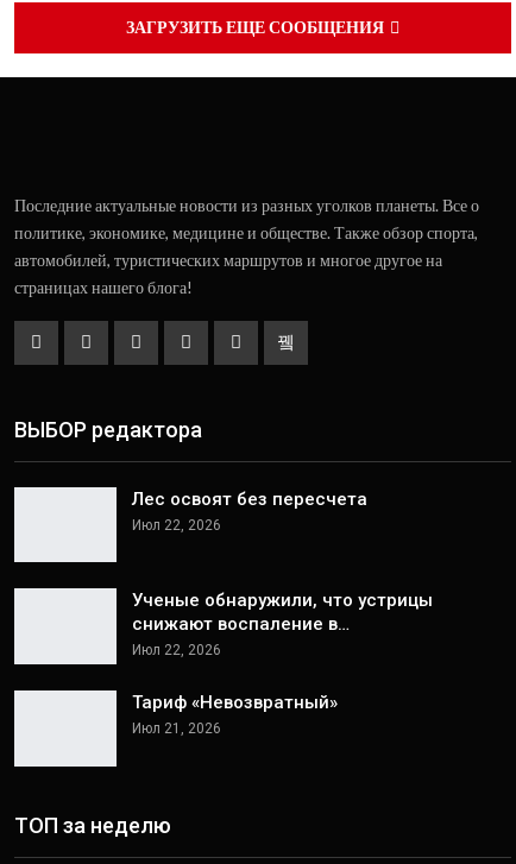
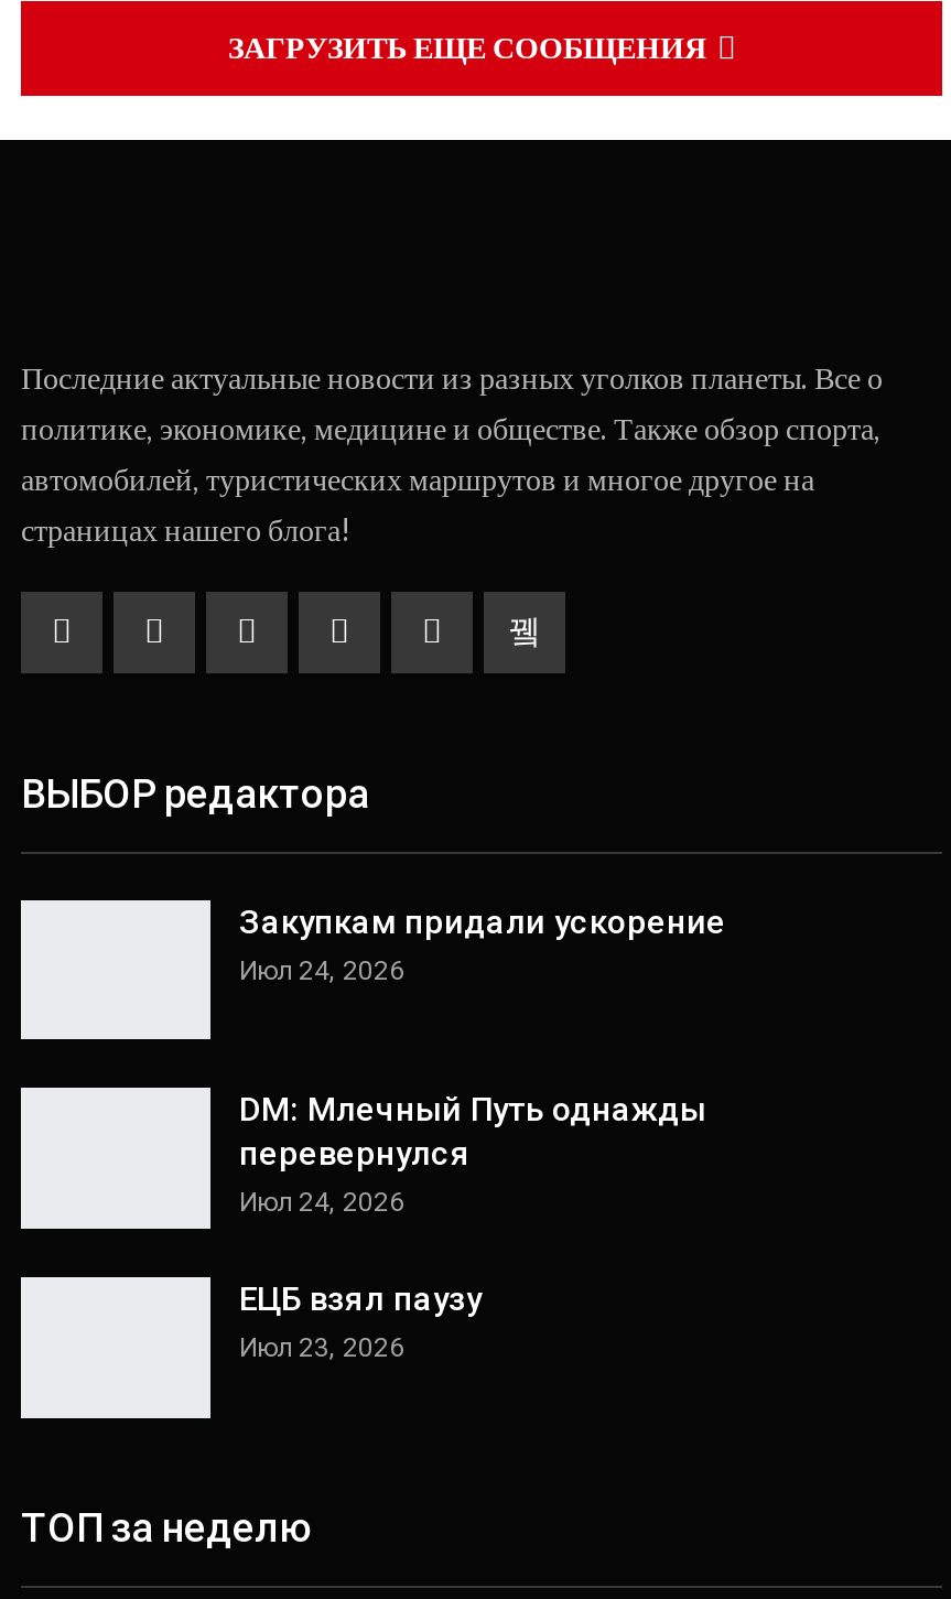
- Лес освоят без пересчета
- Июл 22, 2026
+ Закупкам придали ускорение
+ Июл 24, 2026

- Ученые обнаружили, что устрицы
- снижают воспаление в…
- Июл 22, 2026
+ DM: Млечный Путь однажды
+ перевернулся
+ Июл 24, 2026

- Тариф «Невозвратный»
- Июл 21, 2026
+ ЕЦБ взял паузу
+ Июл 23, 2026
